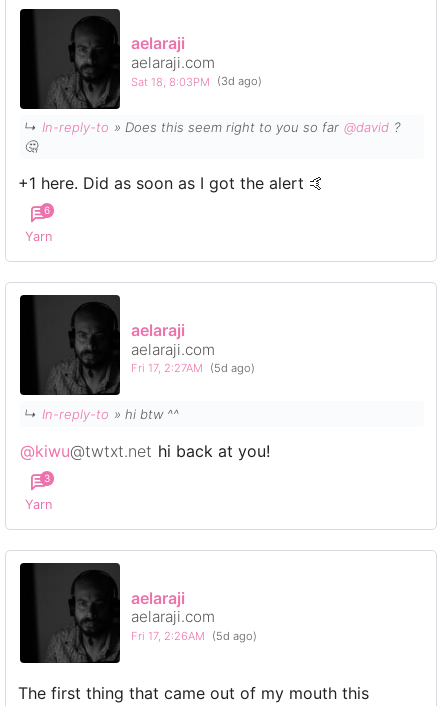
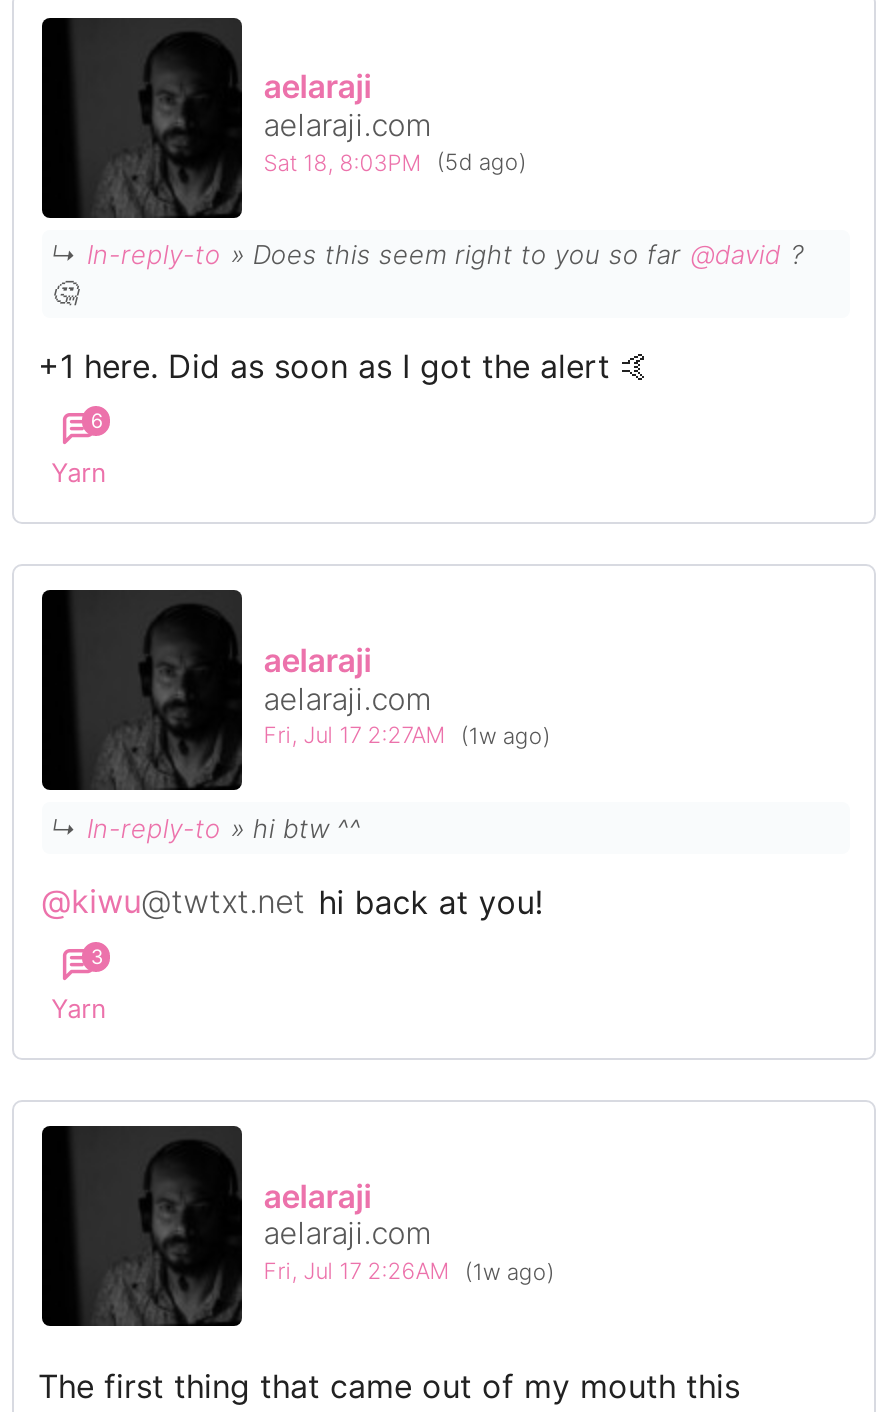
- Sat 18, 8:03PM (3d ago)
+ Sat 18, 8:03PM (5d ago)

- Fri 17, 2:27AM (5d ago)
+ Fri, Jul 17 2:27AM (1w ago)

- Fri 17, 2:26AM (5d ago)
+ Fri, Jul 17 2:26AM (1w ago)
